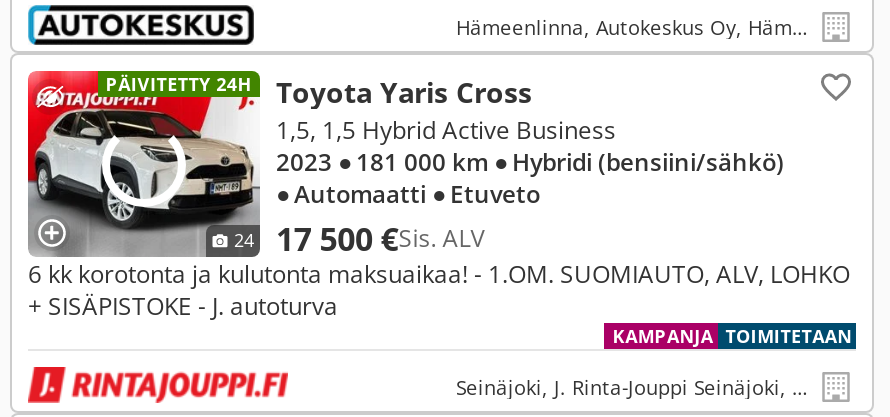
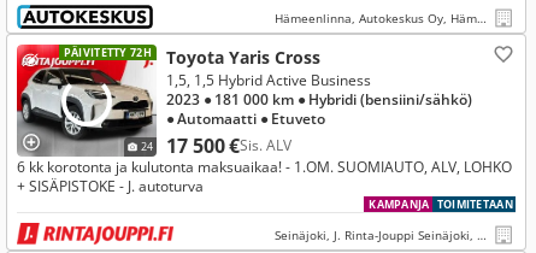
- PÄIVITETTY 24H Toyota Yaris Cross
+ PÄIVITETTY 72H Toyota Yaris Cross
